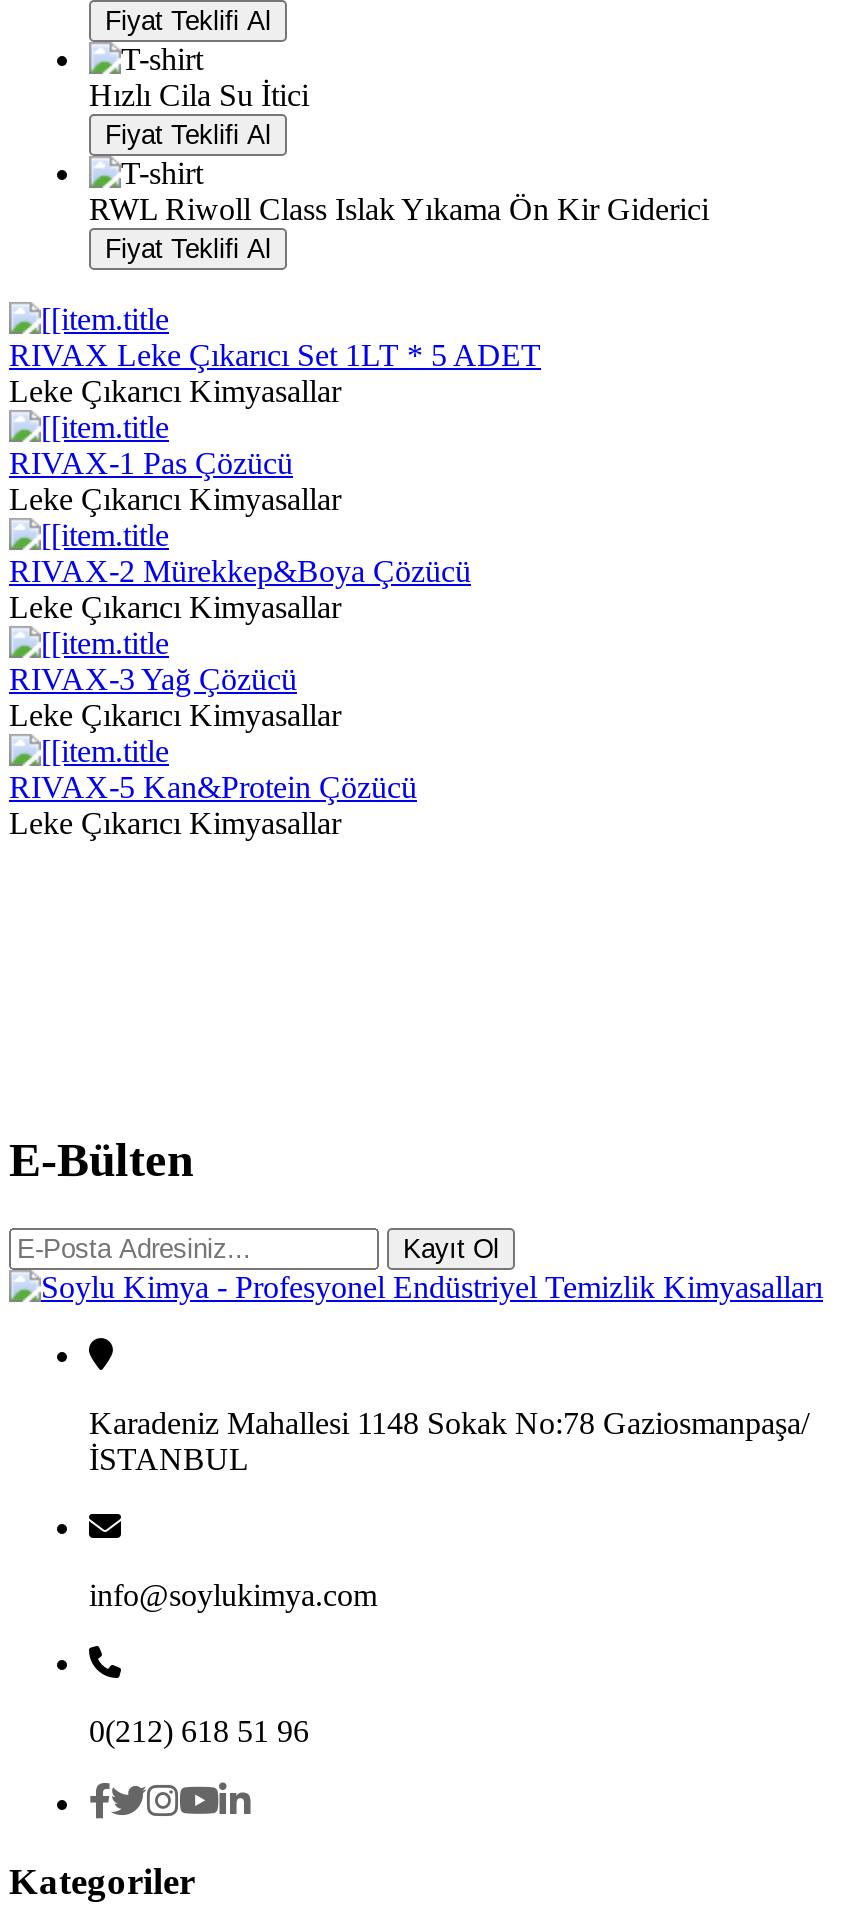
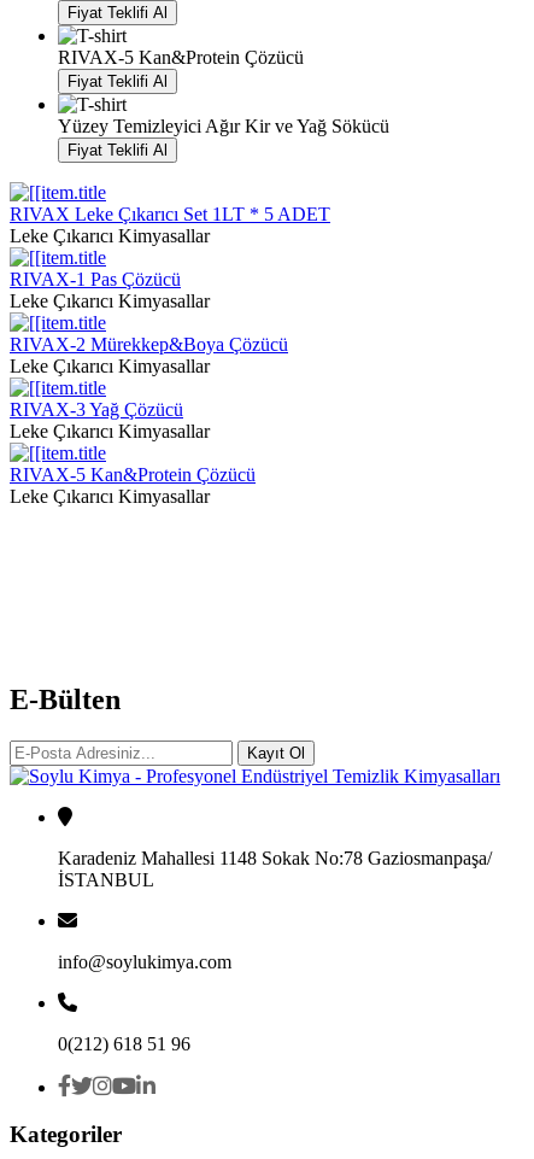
- Hızlı Cila Su İtici
+ RIVAX-5 Kan&Protein Çözücü

- RWL Riwoll Class Islak Yıkama Ön Kir Giderici
+ Yüzey Temizleyici Ağır Kir ve Yağ Sökücü
